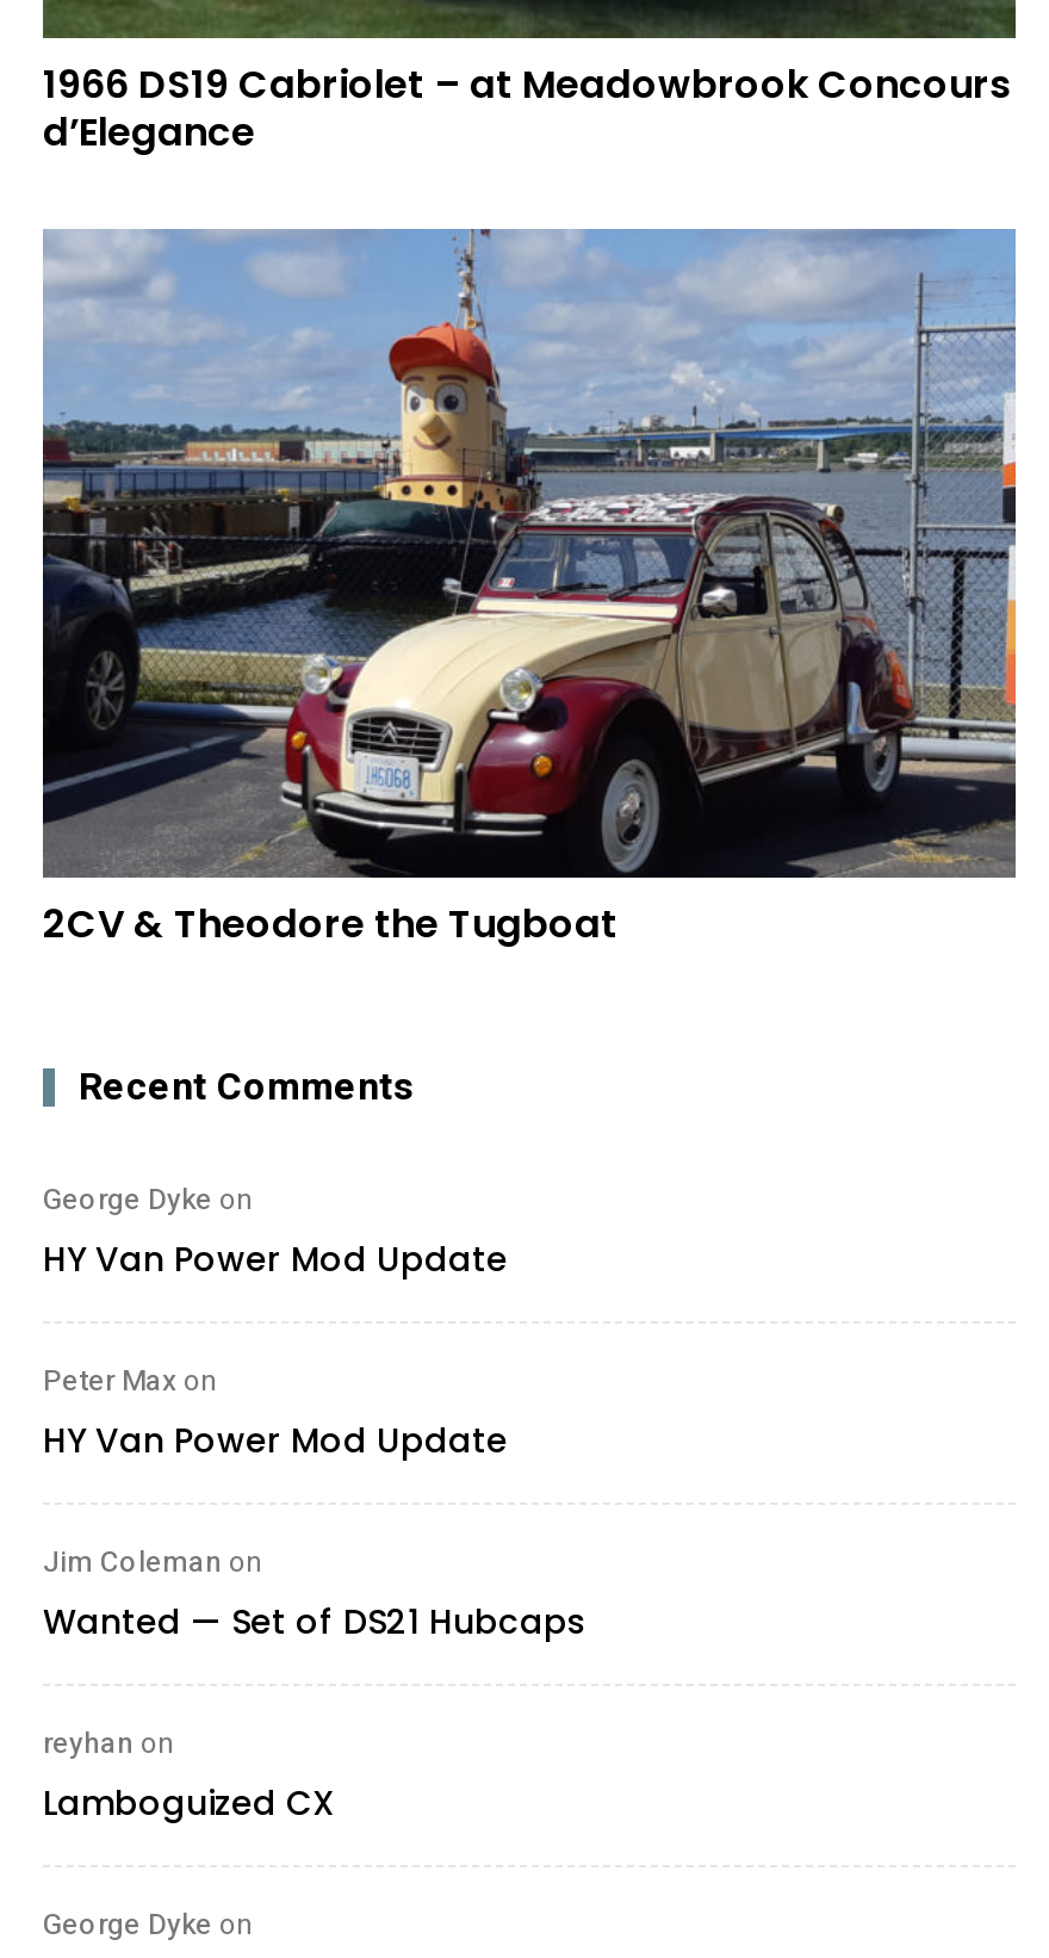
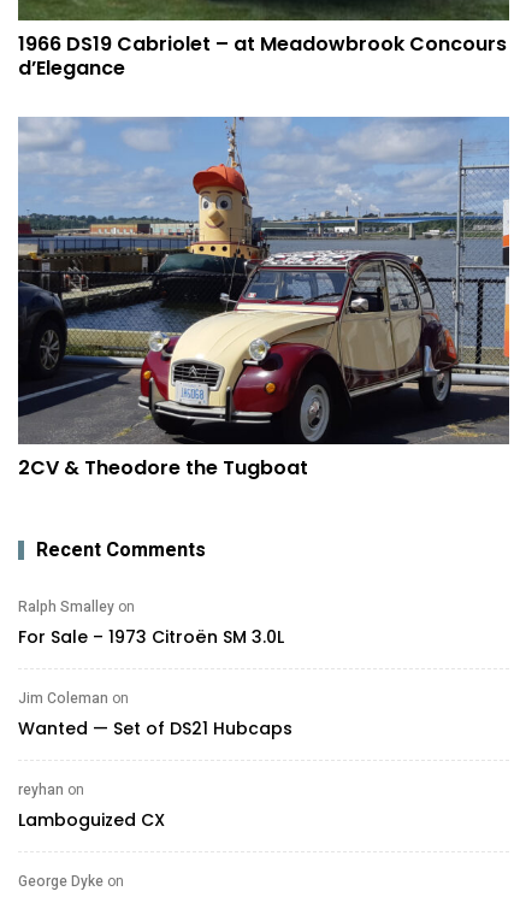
- George Dyke on
- HY Van Power Mod Update
- Peter Max on
- HY Van Power Mod Update
+ Ralph Smalley on
+ For Sale – 1973 Citroën SM 3.0L
